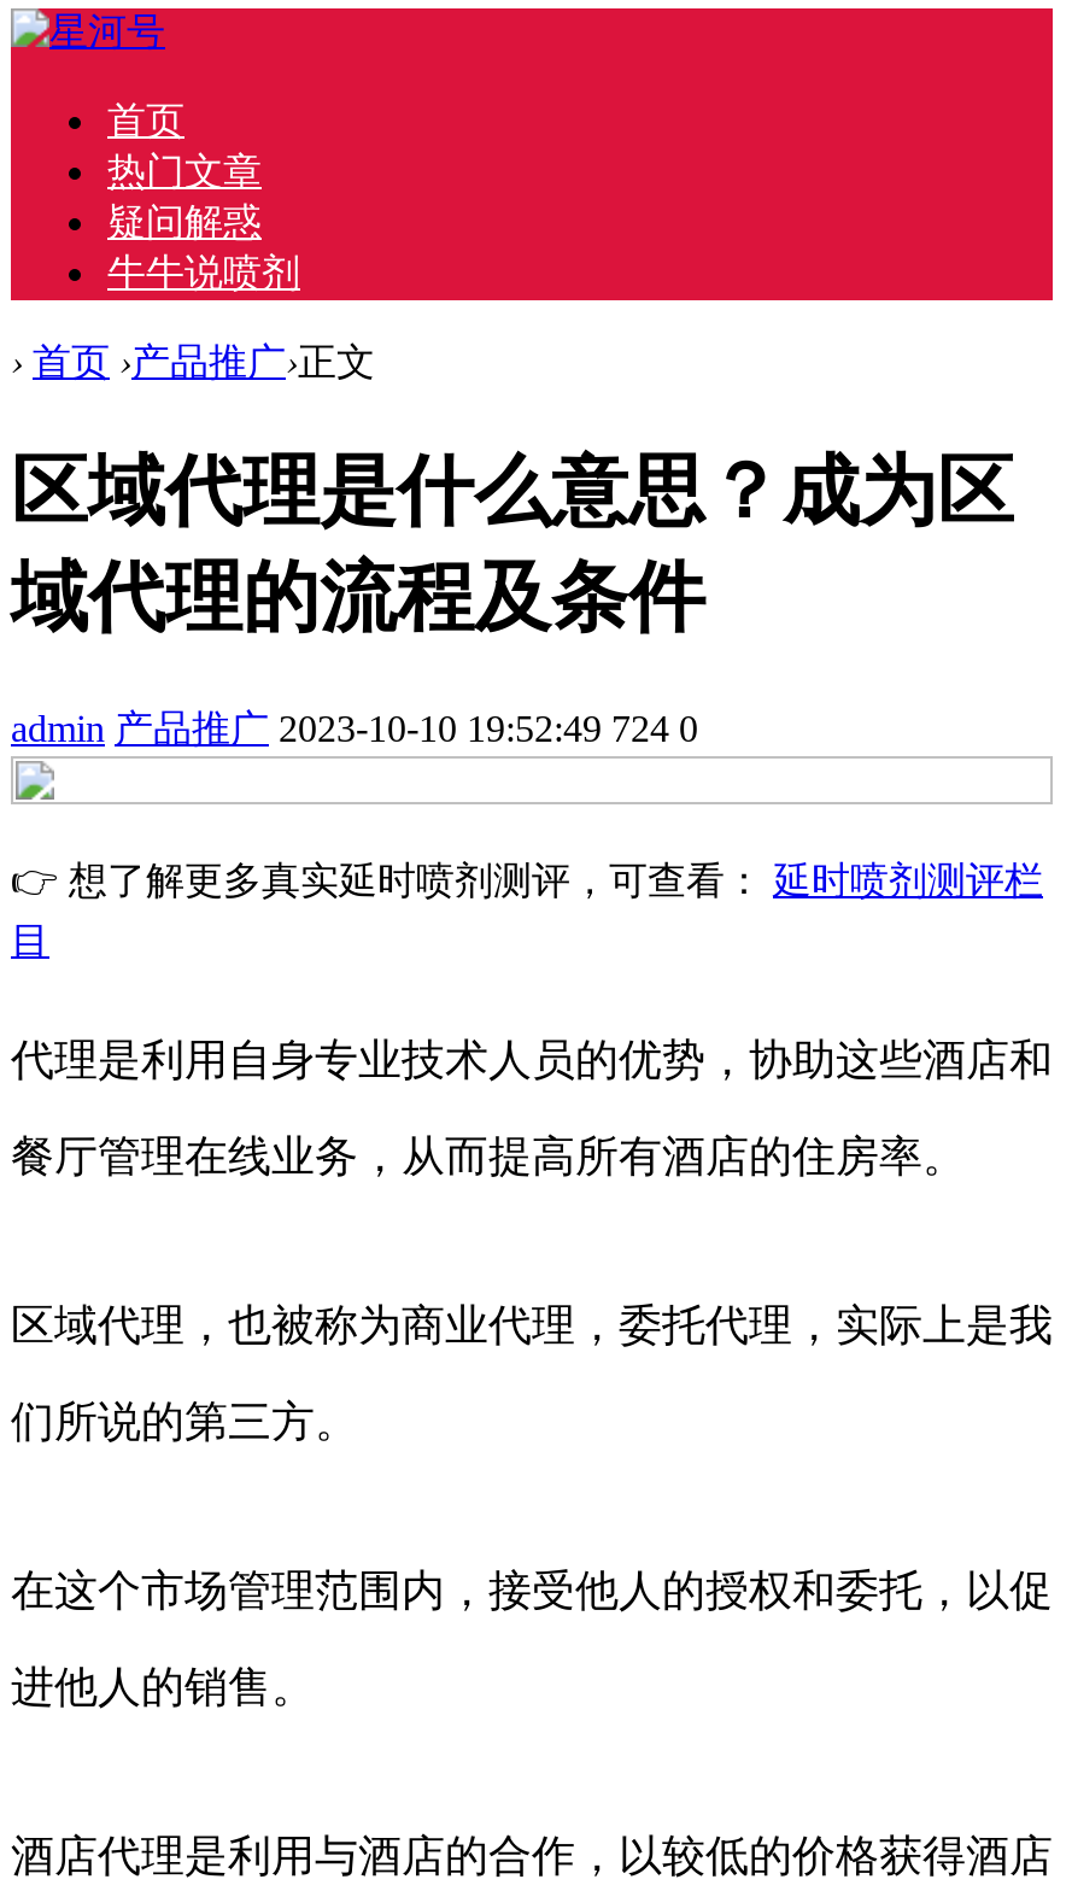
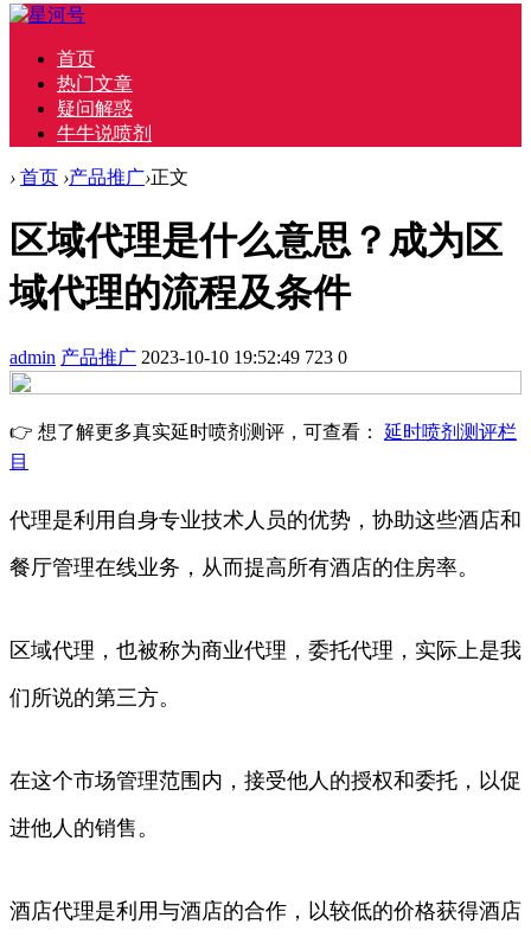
- admin 产品推广 2023-10-10 19:52:49 724 0
+ admin 产品推广 2023-10-10 19:52:49 723 0
